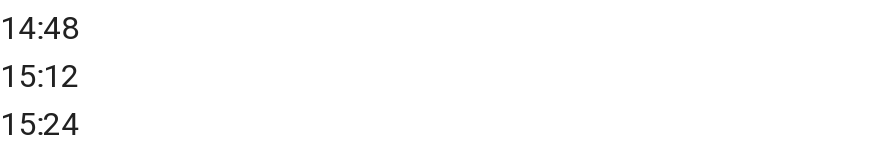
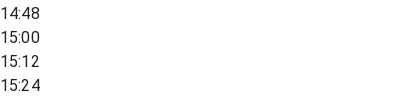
+ 15:00
